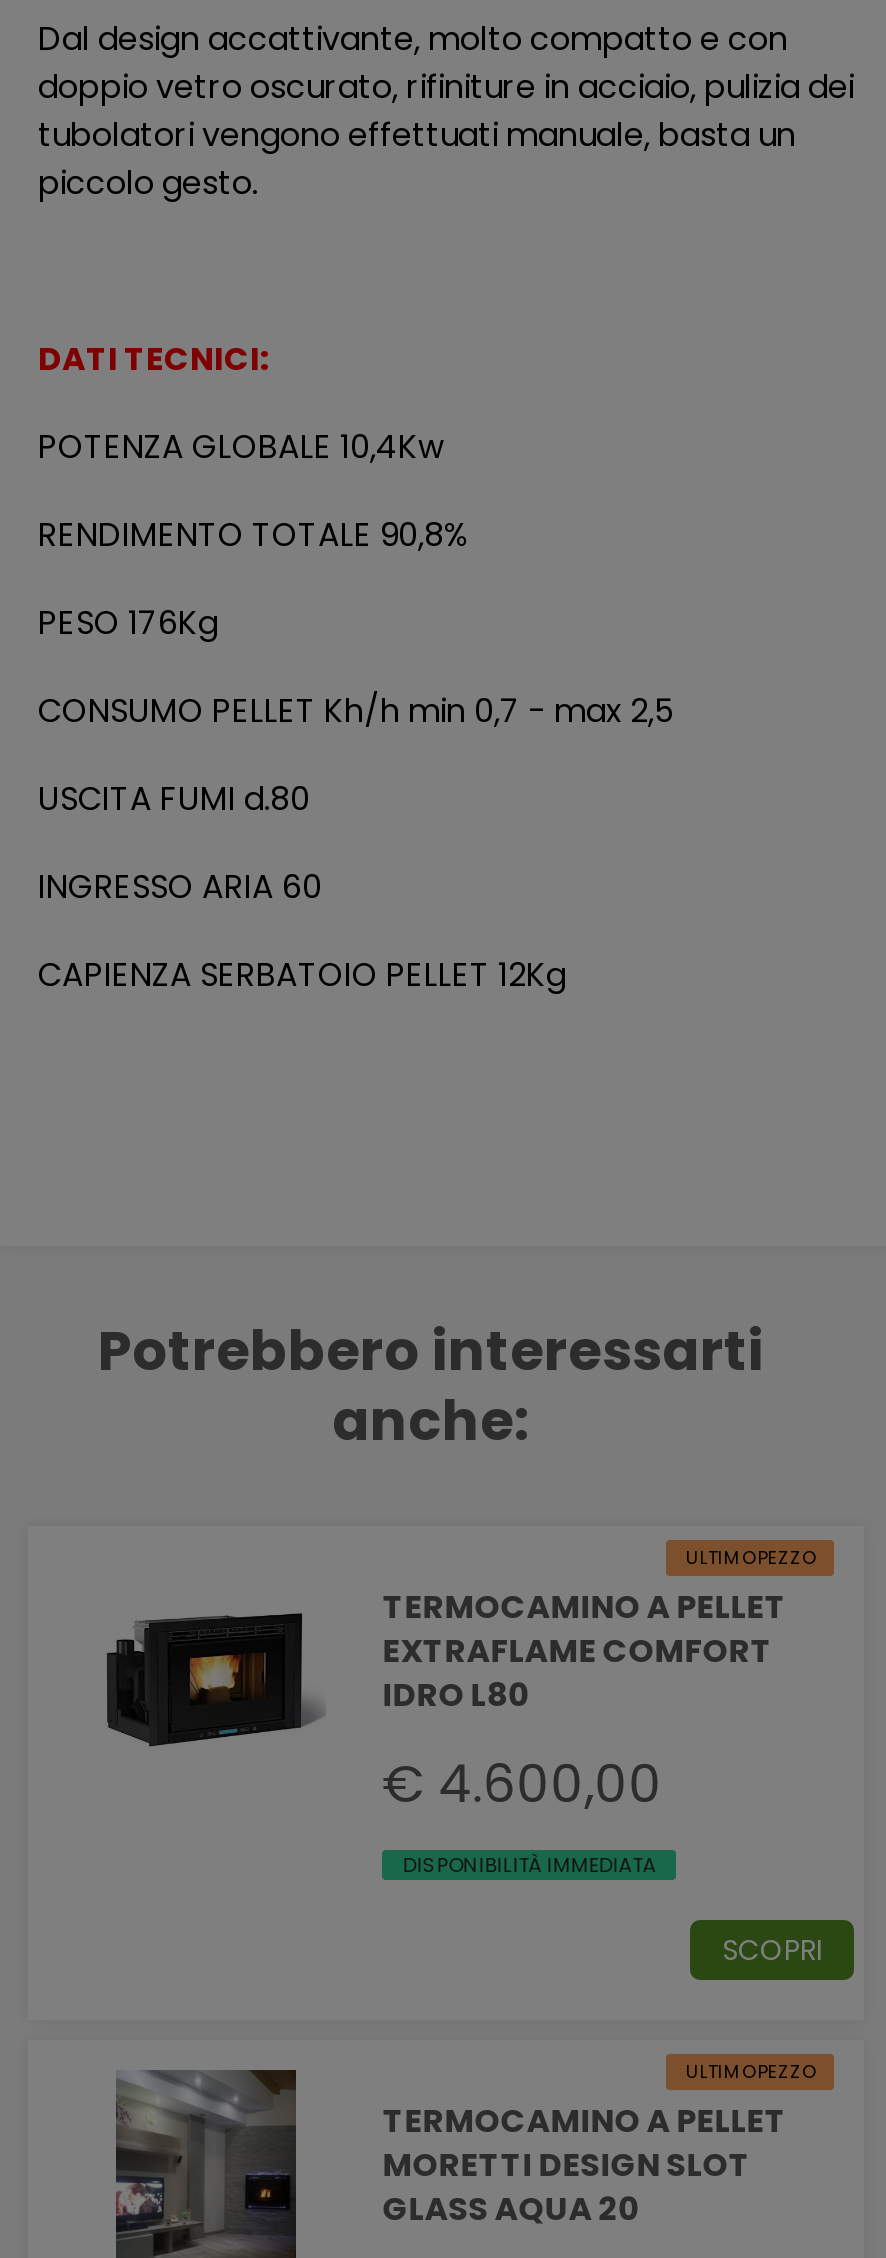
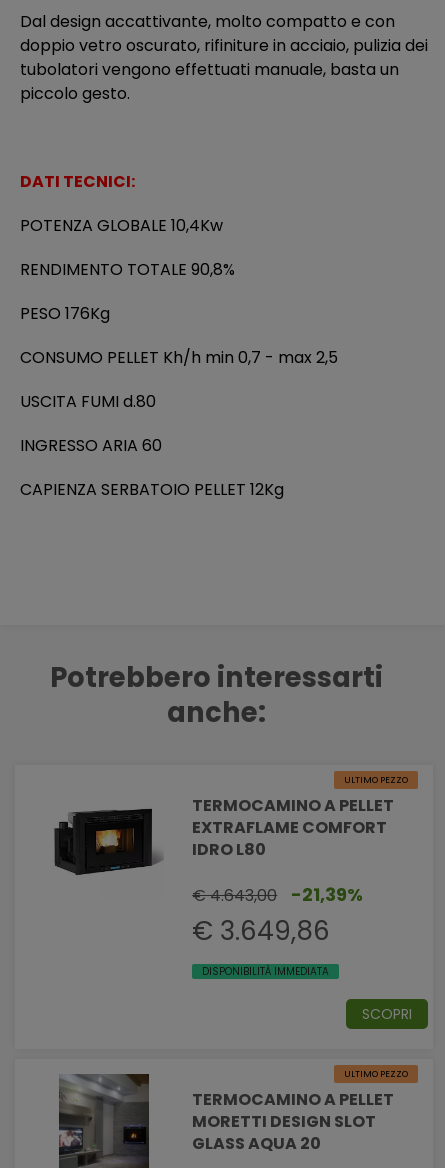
- € 4.600,00
+ € 4.643,00
+ -21,39%
+ € 3.649,86
